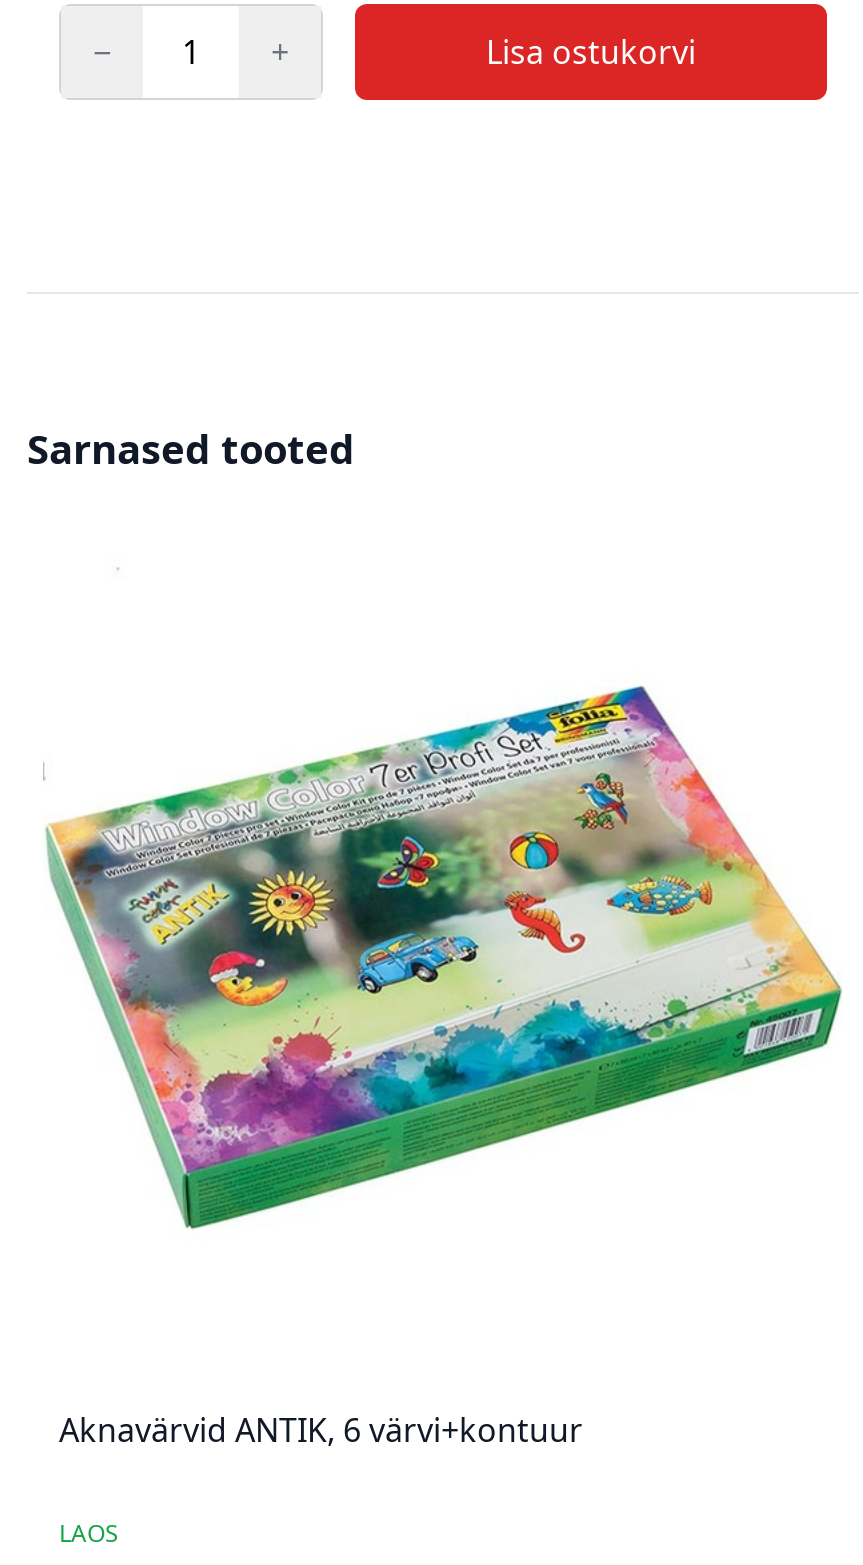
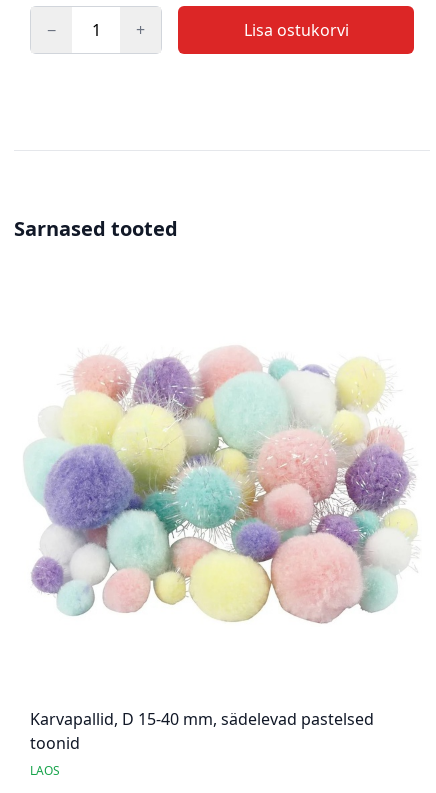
- [image]
+ [image]

- Aknavärvid ANTIK, 6 värvi+kontuur
+ Karvapallid, D 15-40 mm, sädelevad pastelsed
+ toonid
